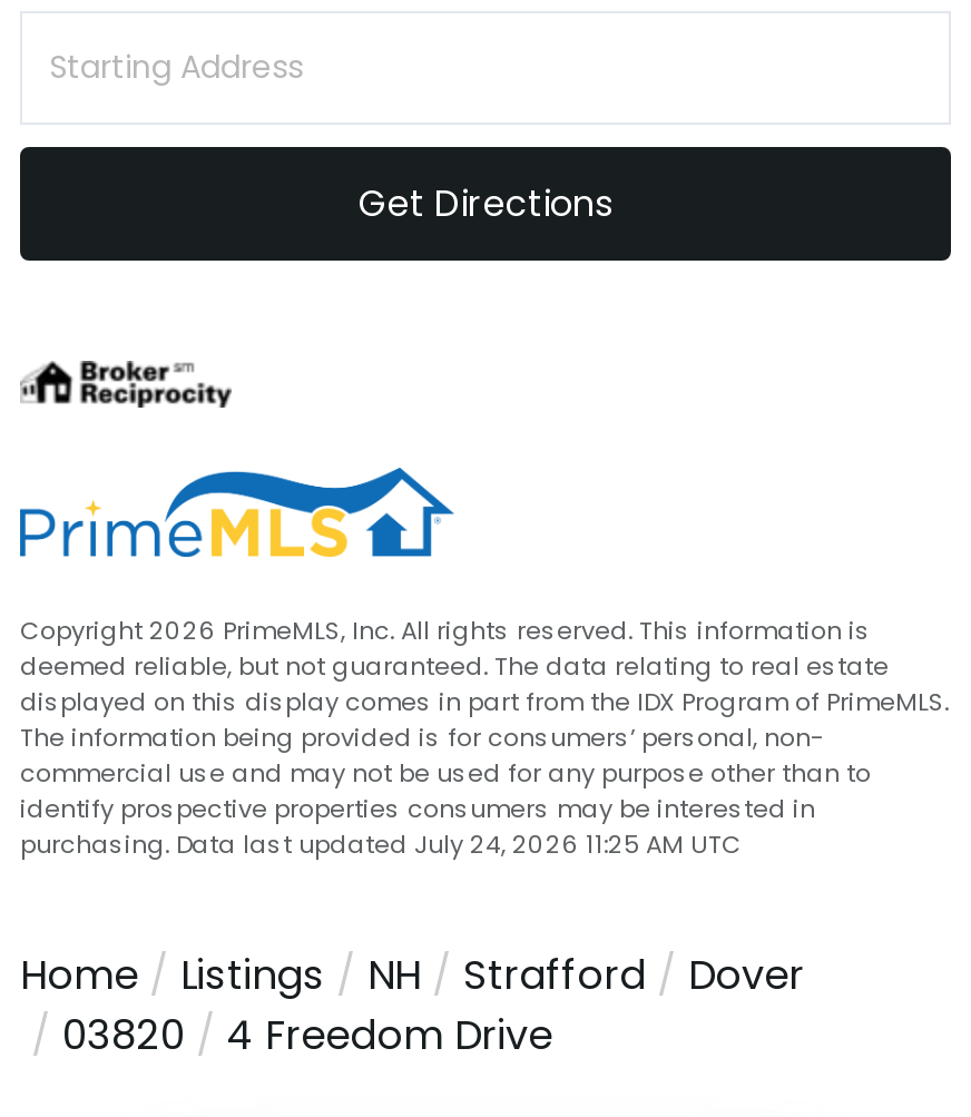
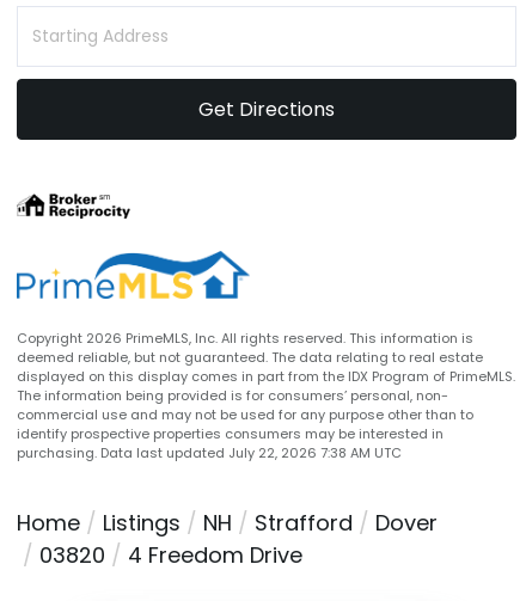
- purchasing. Data last updated July 24, 2026 11:25 AM UTC
+ purchasing. Data last updated July 22, 2026 7:38 AM UTC
